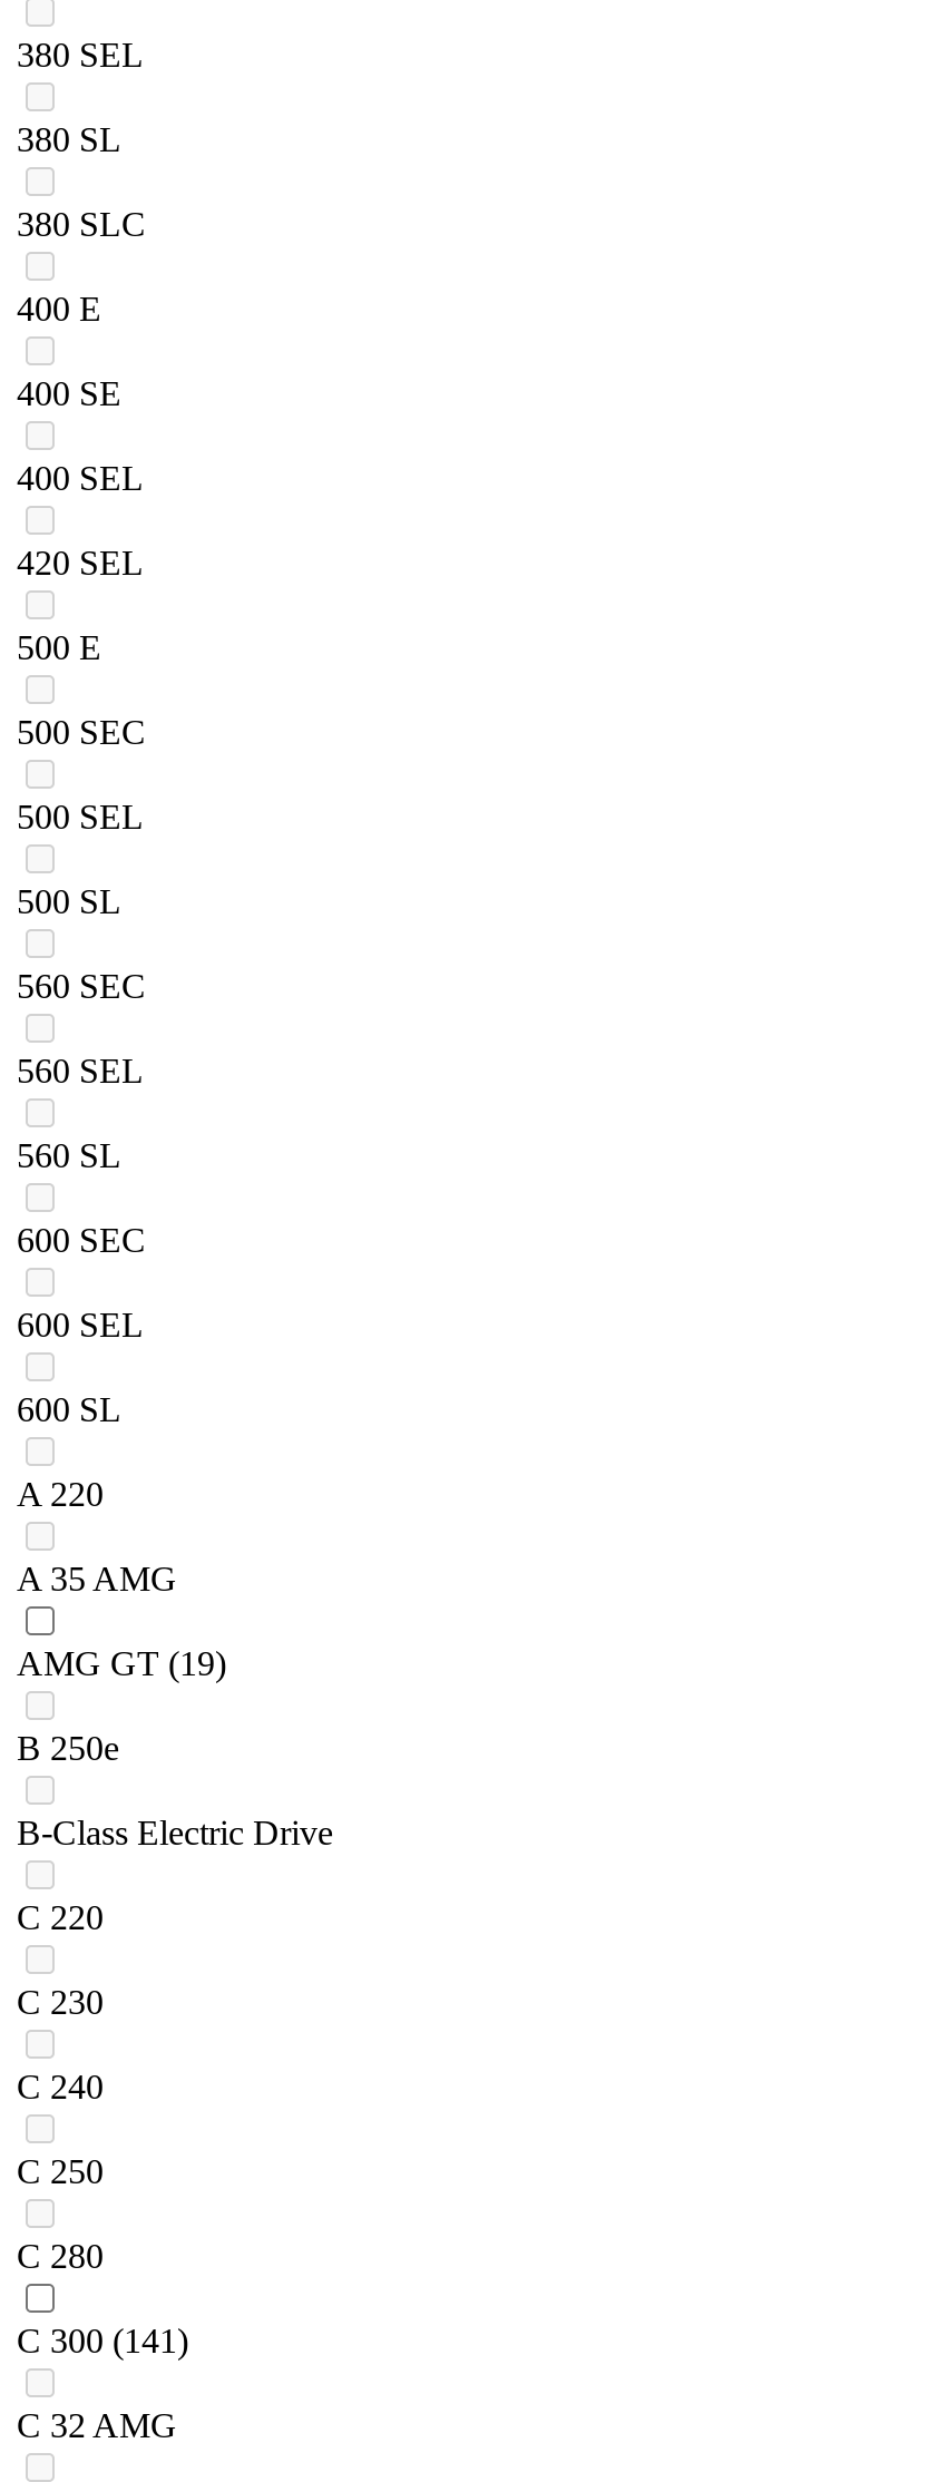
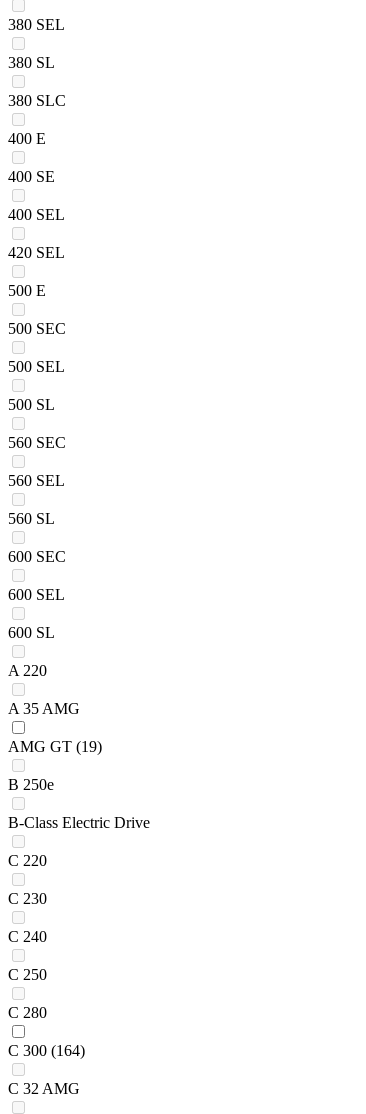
- C 300 (141)
+ C 300 (164)
